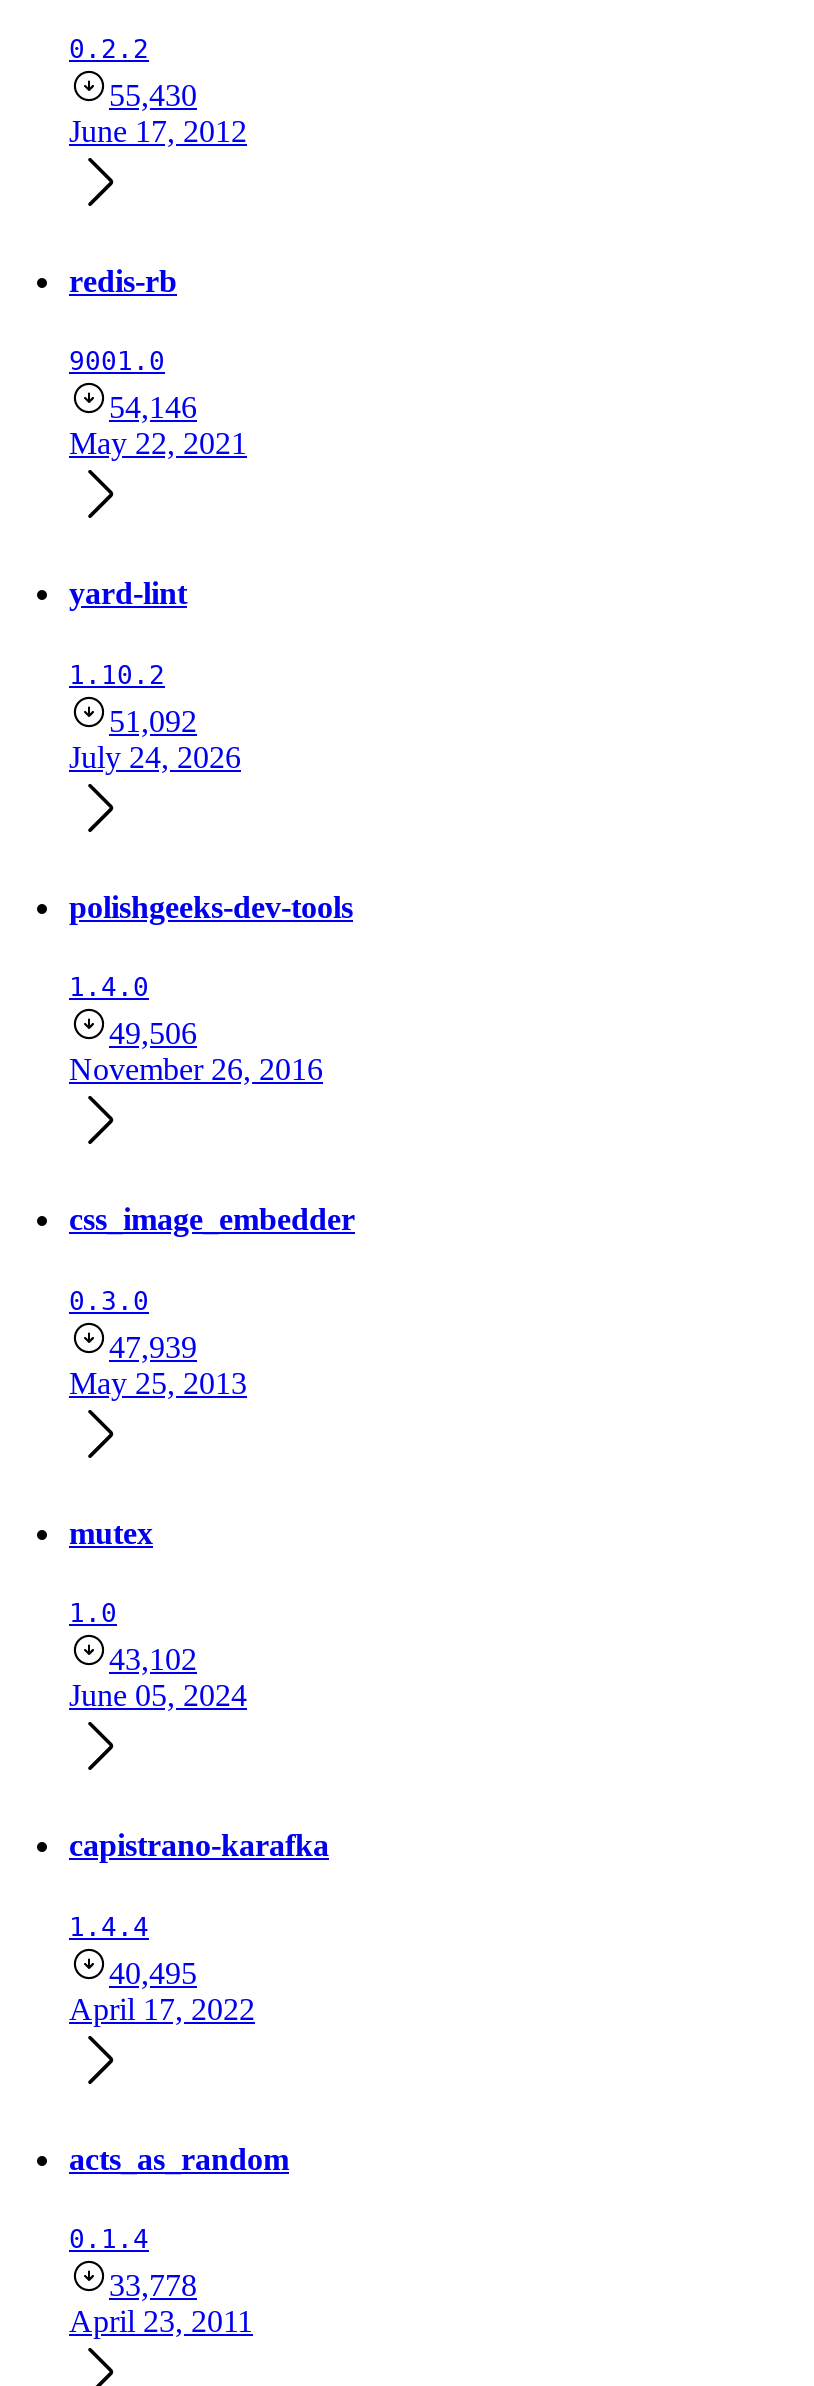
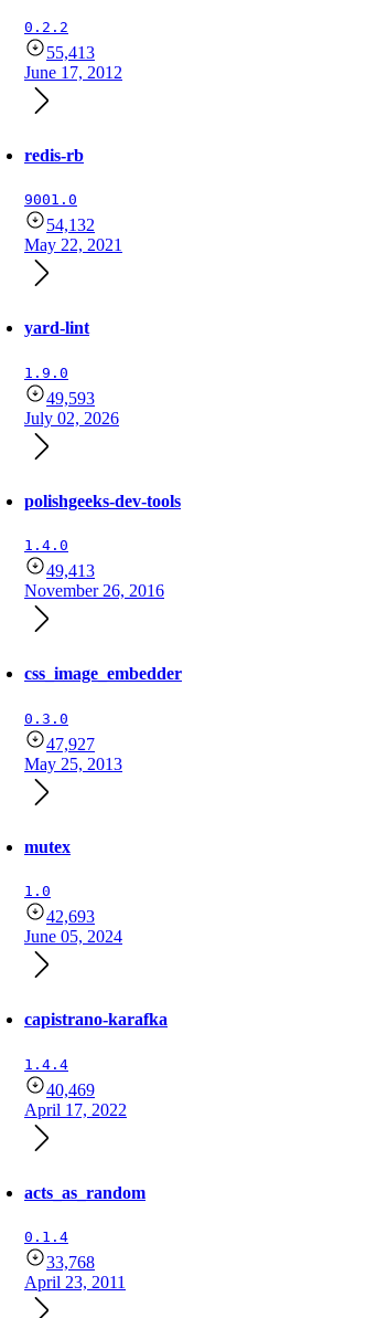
- 55,430
+ 55,413

- 54,146
+ 54,132

- 1.10.2
+ 1.9.0

- 51,092
+ 49,593

- July 24, 2026
+ July 02, 2026

- 49,506
+ 49,413

- 47,939
+ 47,927

- 43,102
+ 42,693

- 40,495
+ 40,469

- 33,778
+ 33,768
